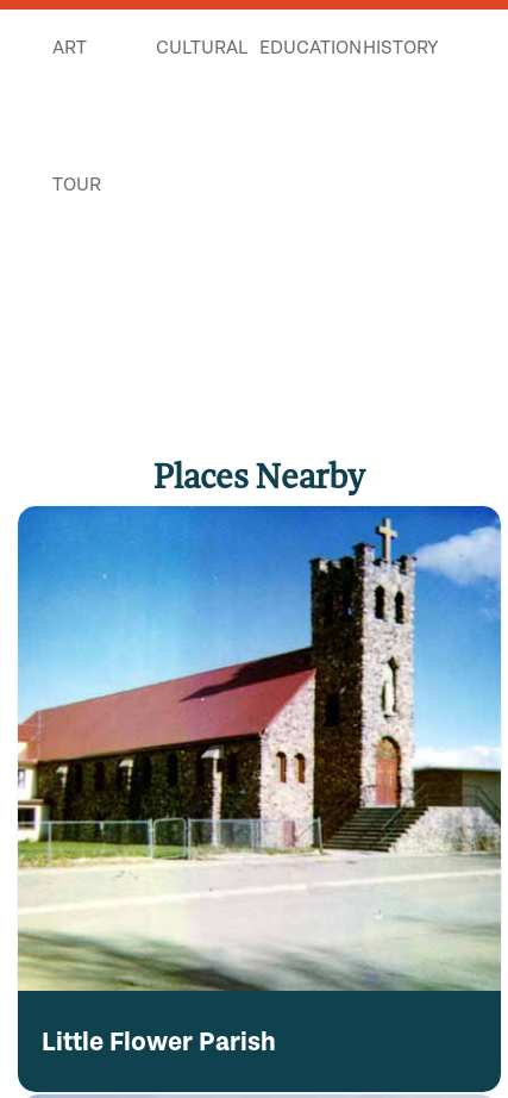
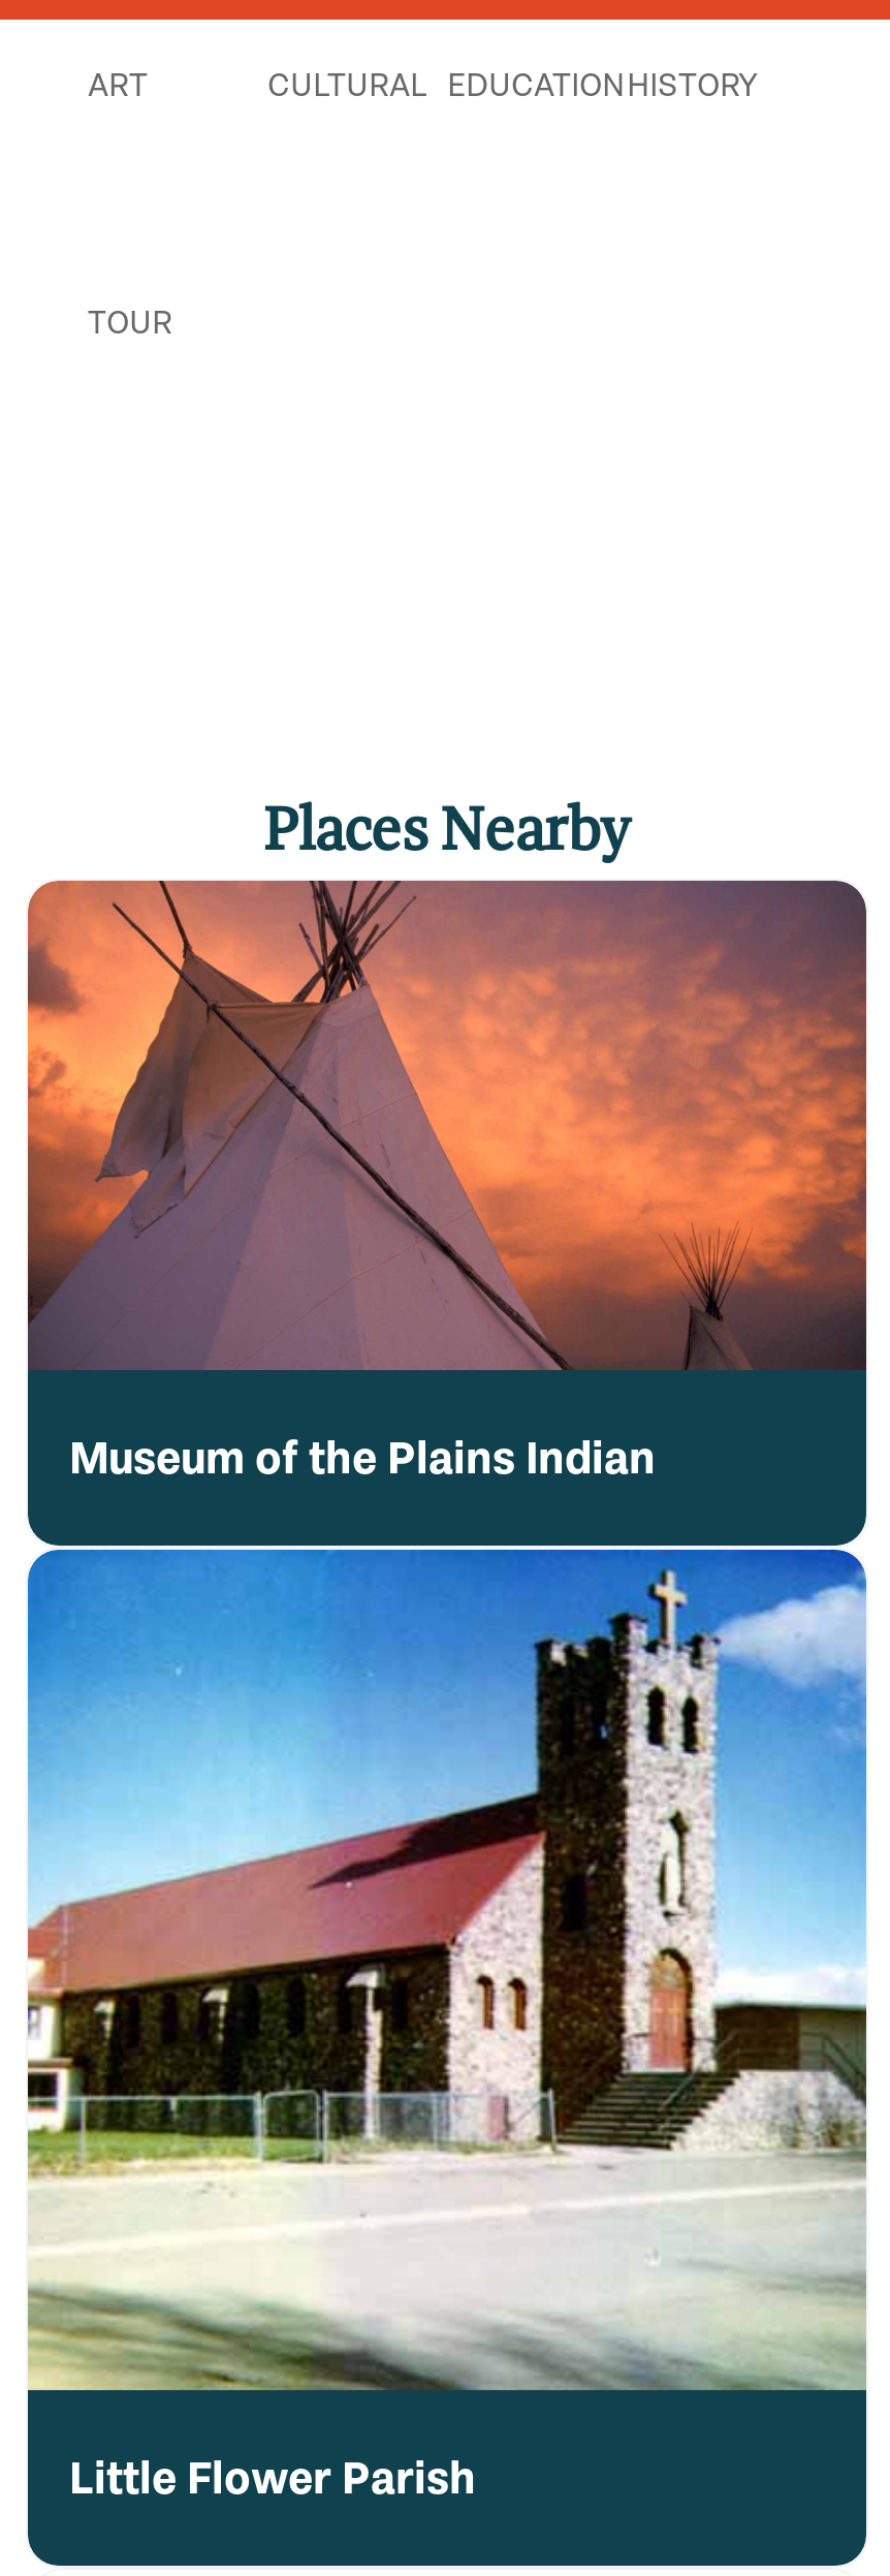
+ [image]
+ Museum of the Plains Indian
